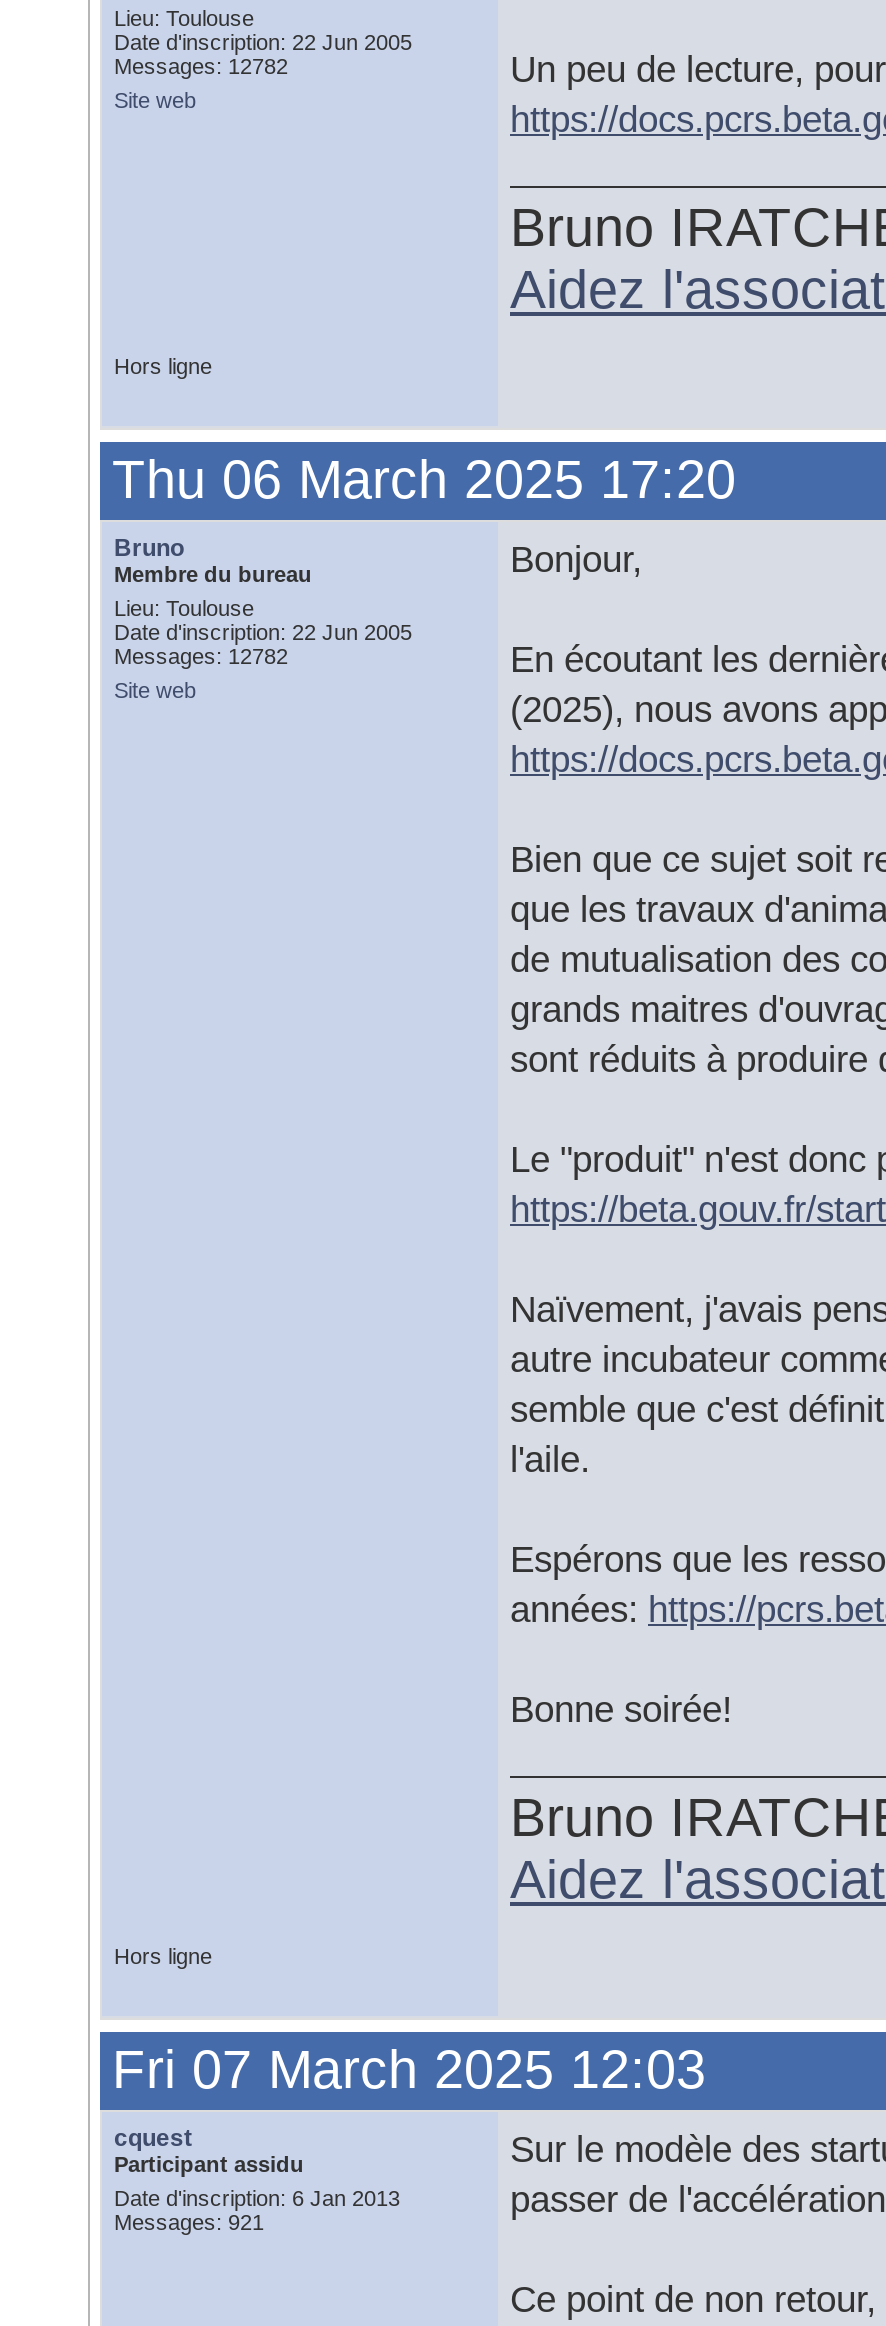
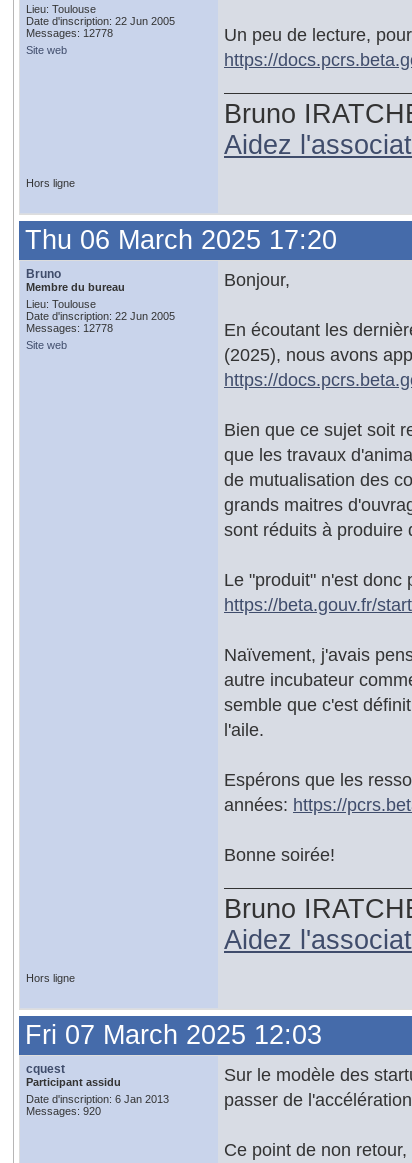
- Messages: 12782
+ Messages: 12778

- Messages: 12782
+ Messages: 12778

- Messages: 921
+ Messages: 920
